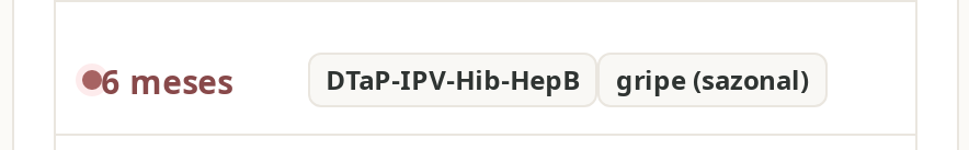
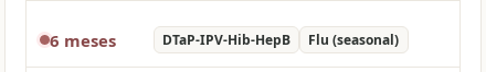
- gripe (sazonal)
+ Flu (seasonal)
